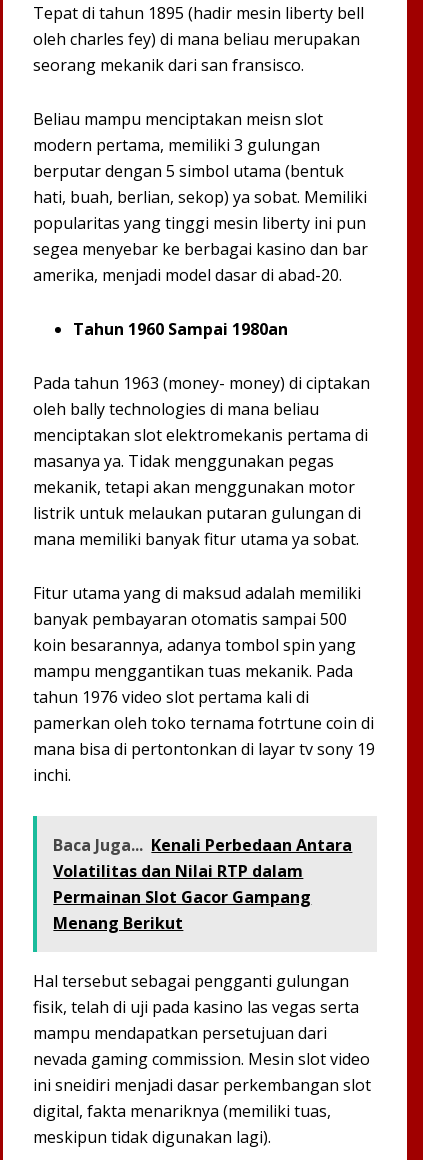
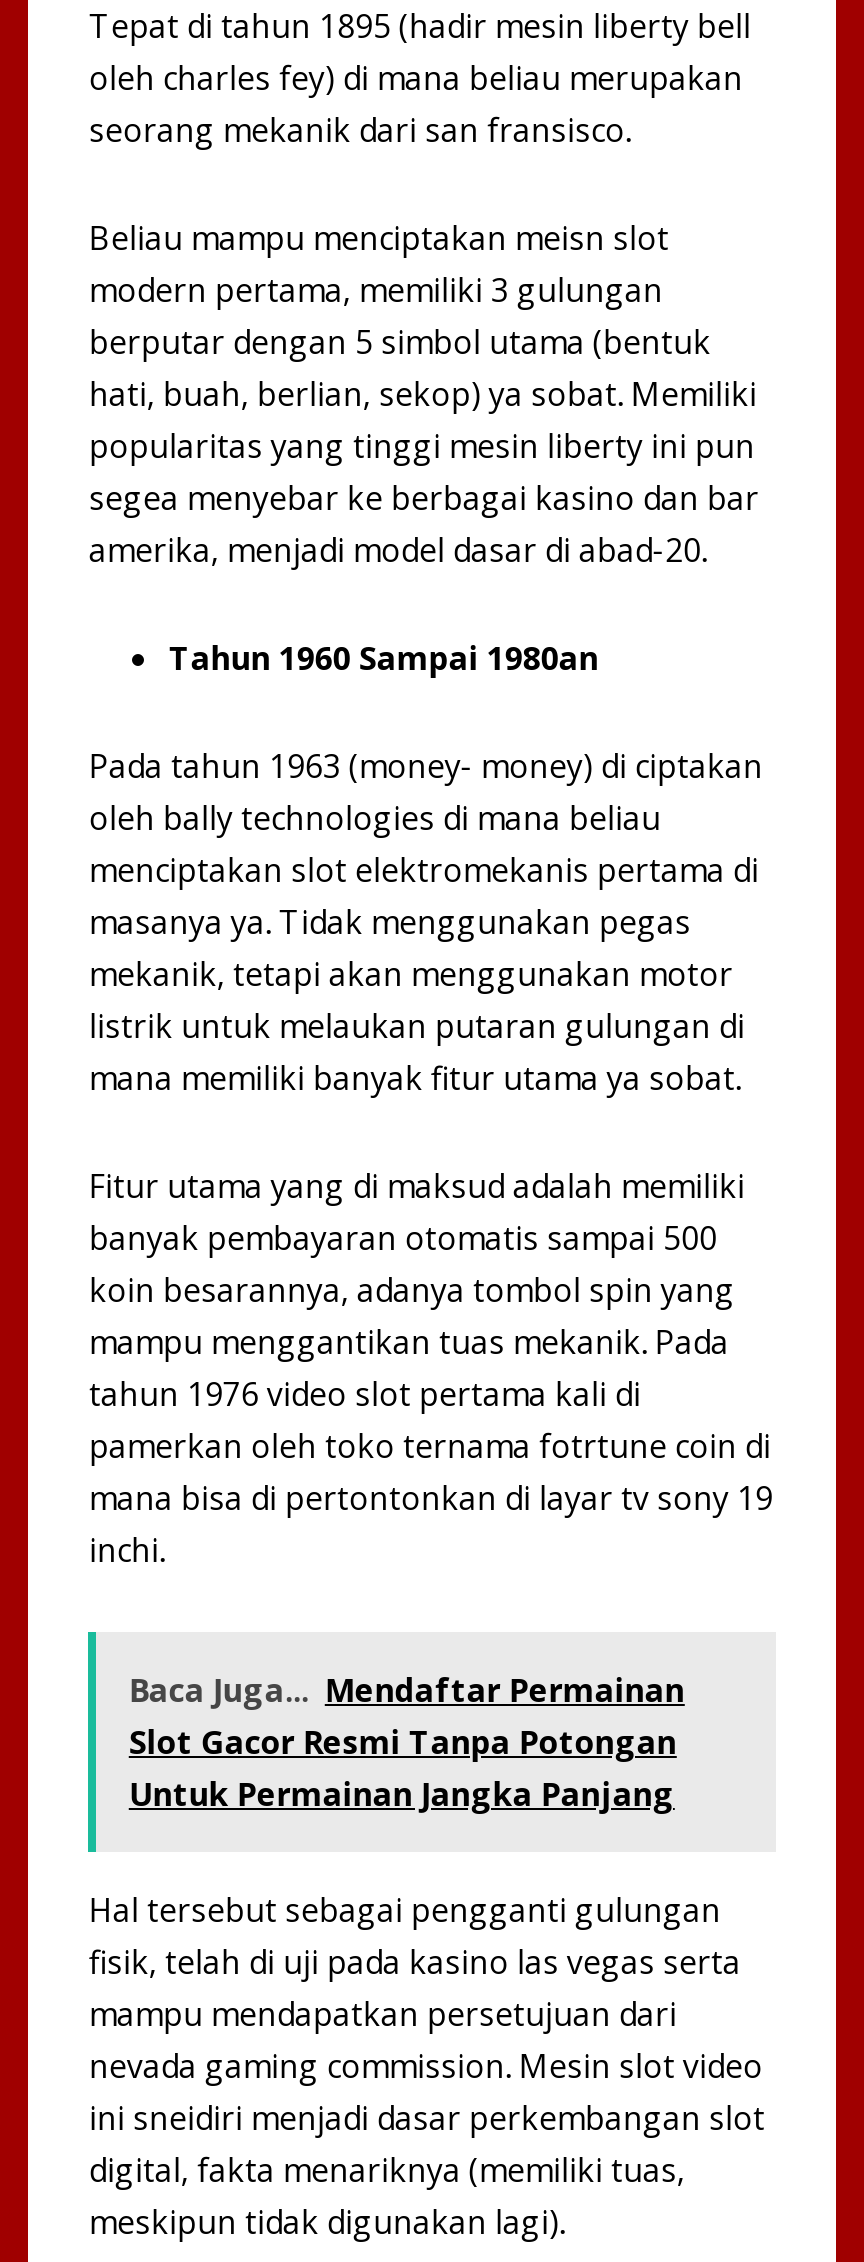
- Baca Juga... Kenali Perbedaan Antara
- Volatilitas dan Nilai RTP dalam
- Permainan Slot Gacor Gampang
- Menang Berikut
+ Baca Juga... Mendaftar Permainan
+ Slot Gacor Resmi Tanpa Potongan
+ Untuk Permainan Jangka Panjang
